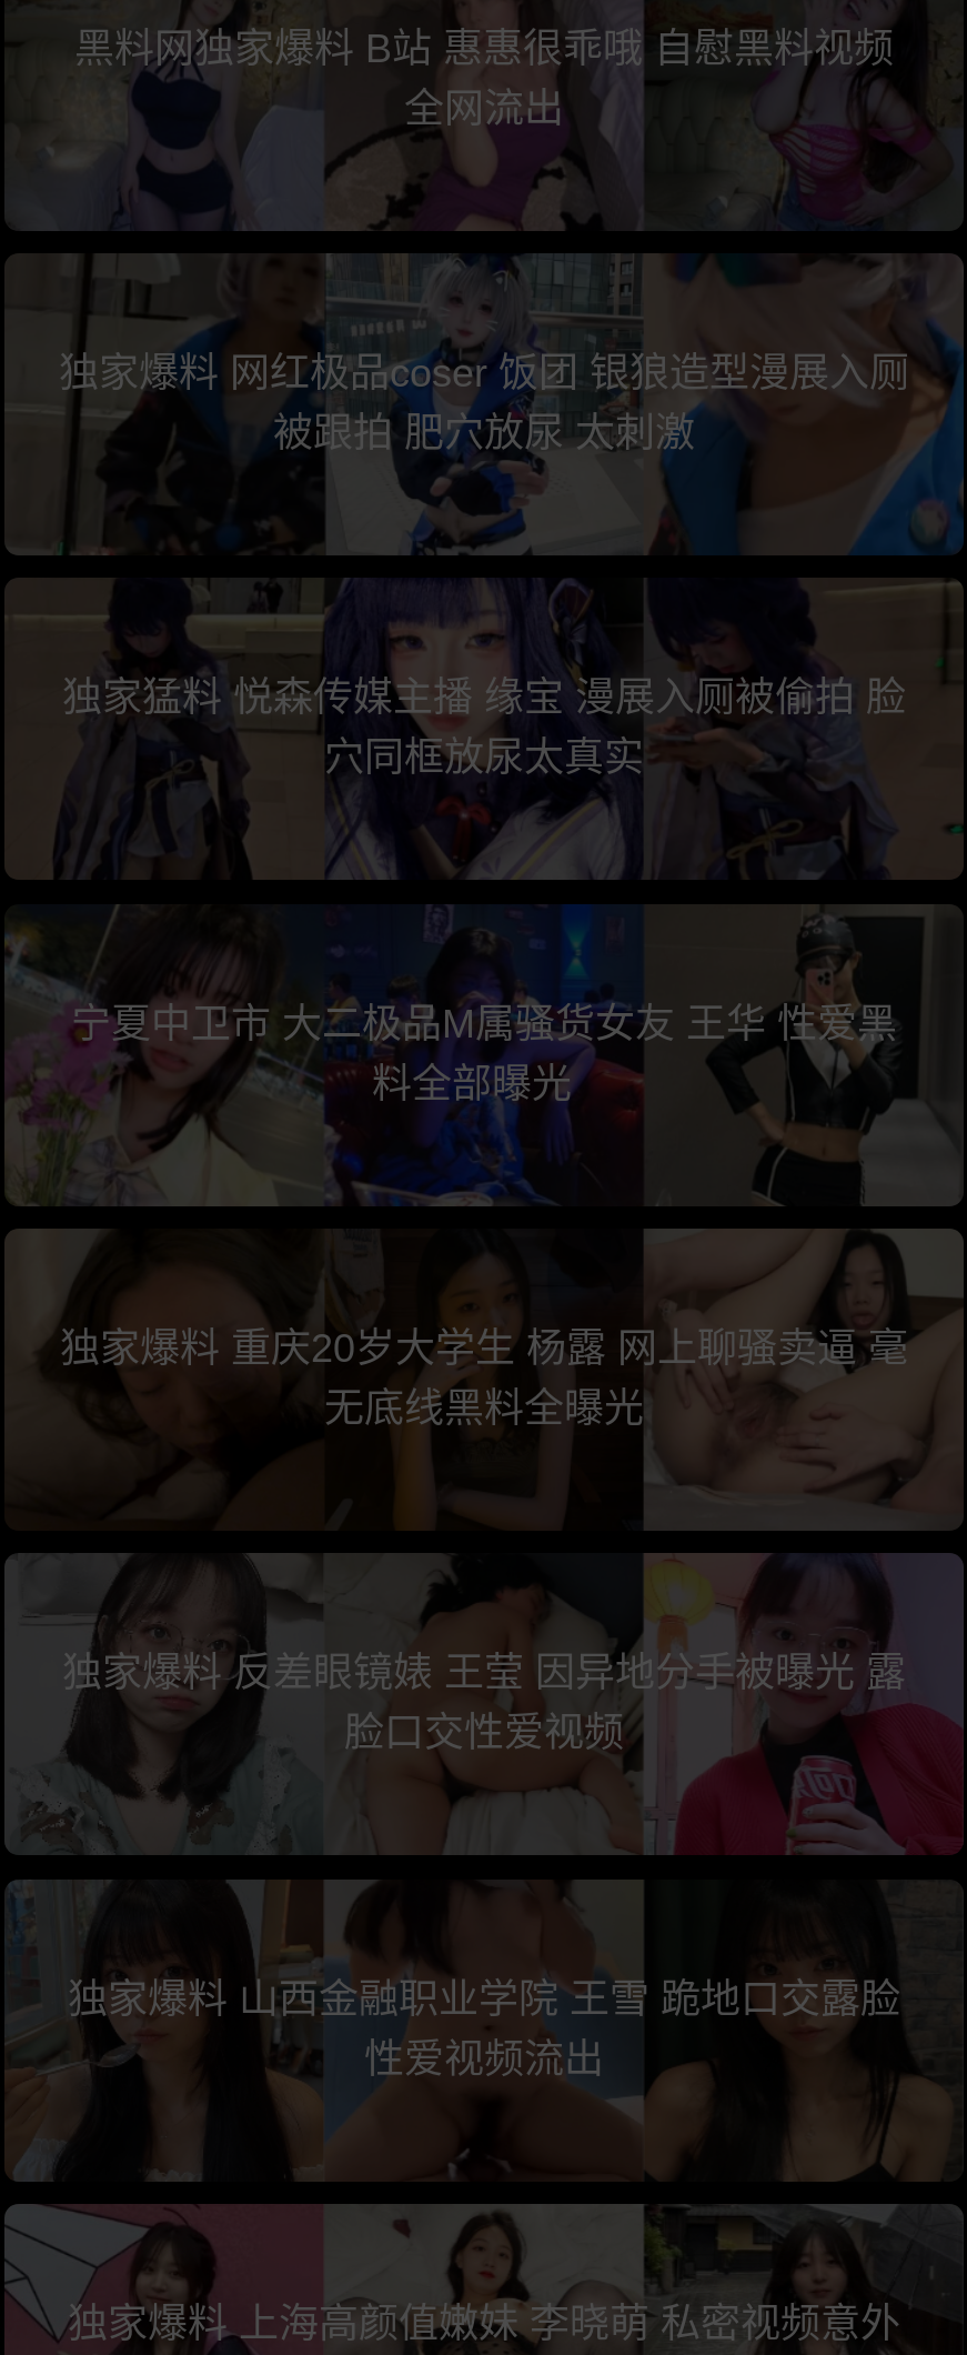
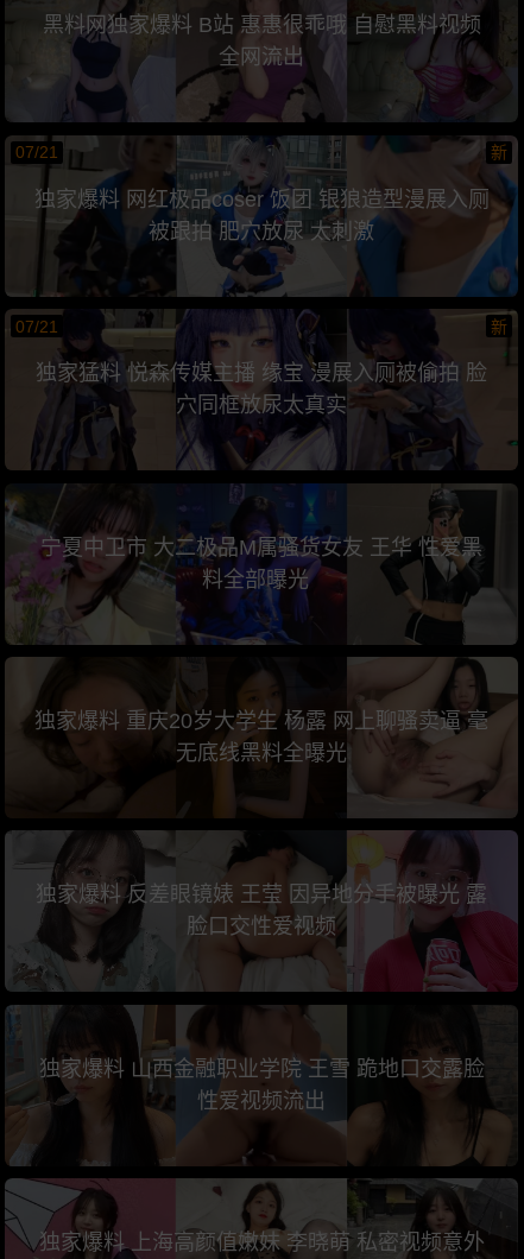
+ 07/21
+ 新

+ 07/21
+ 新
